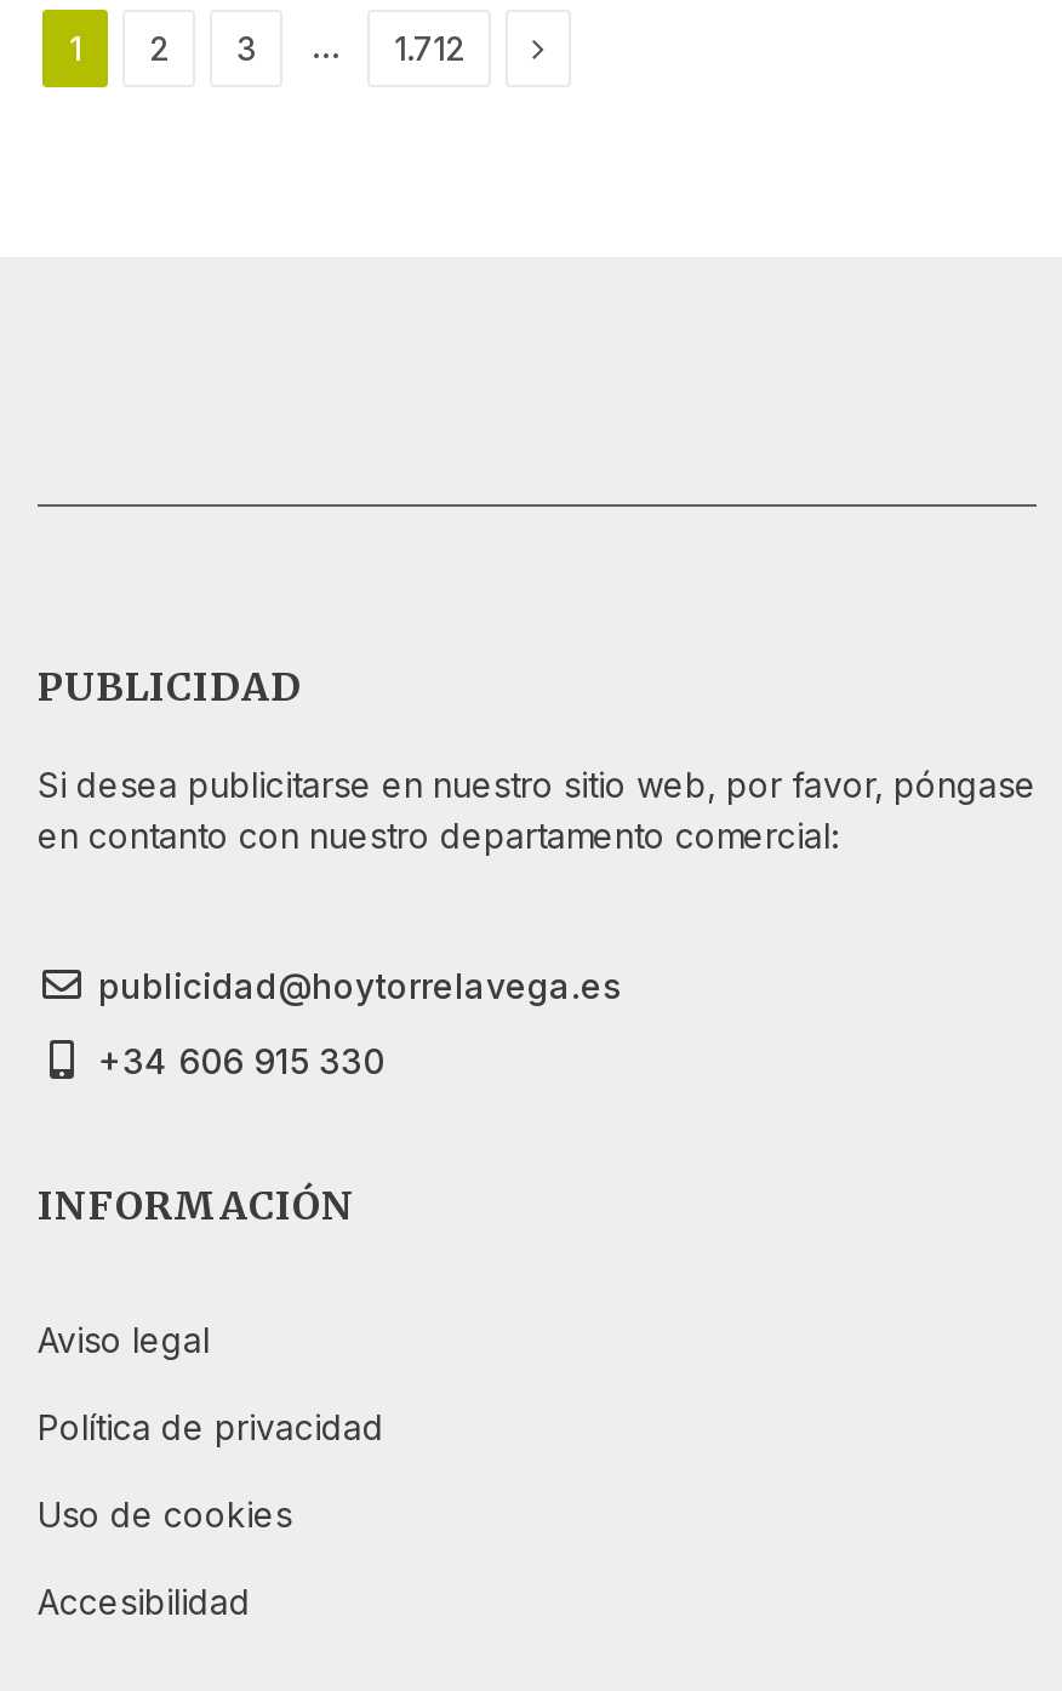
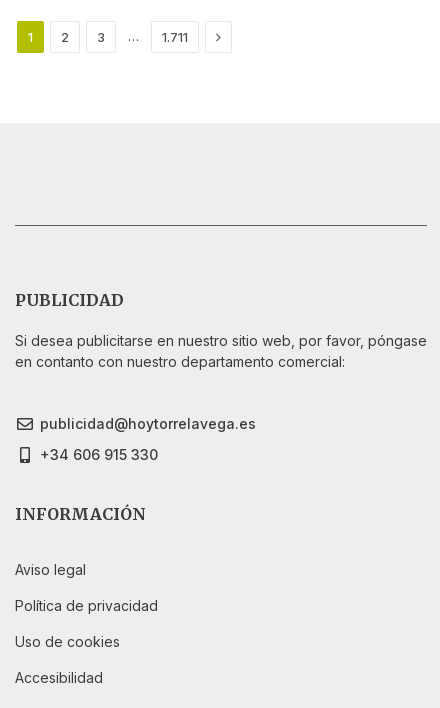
- 1.712
+ 1.711
